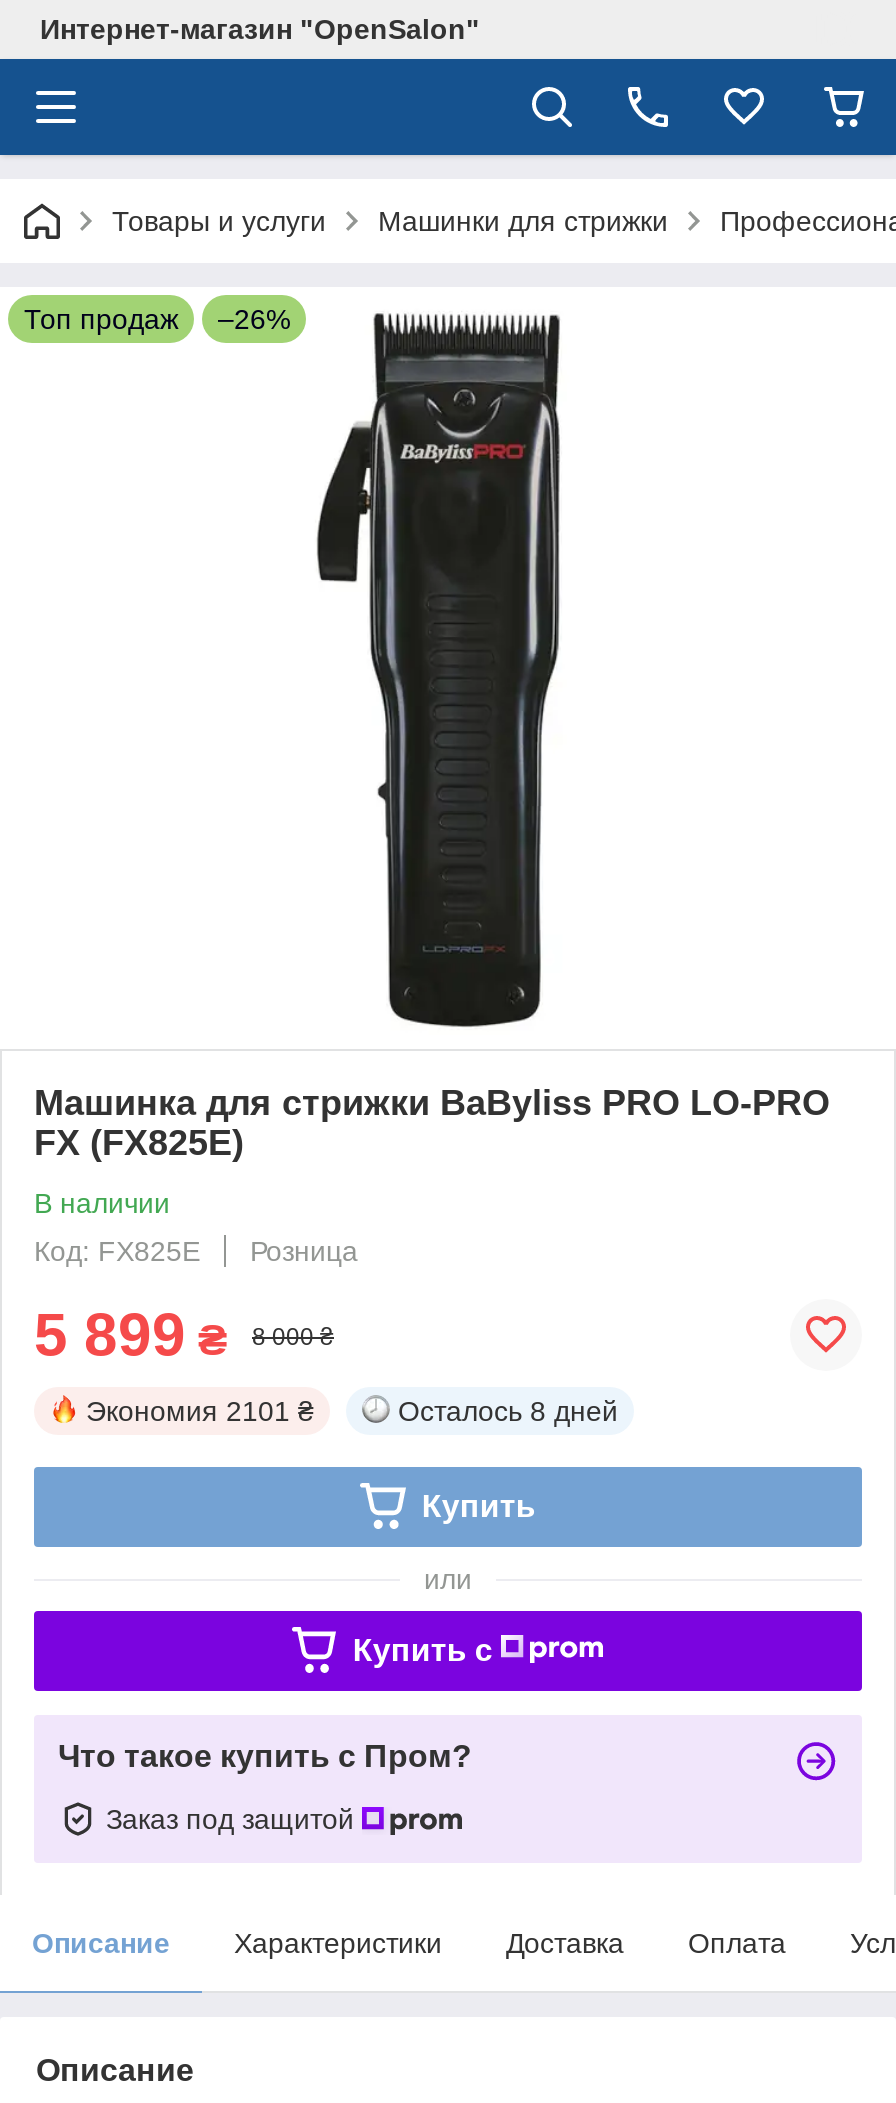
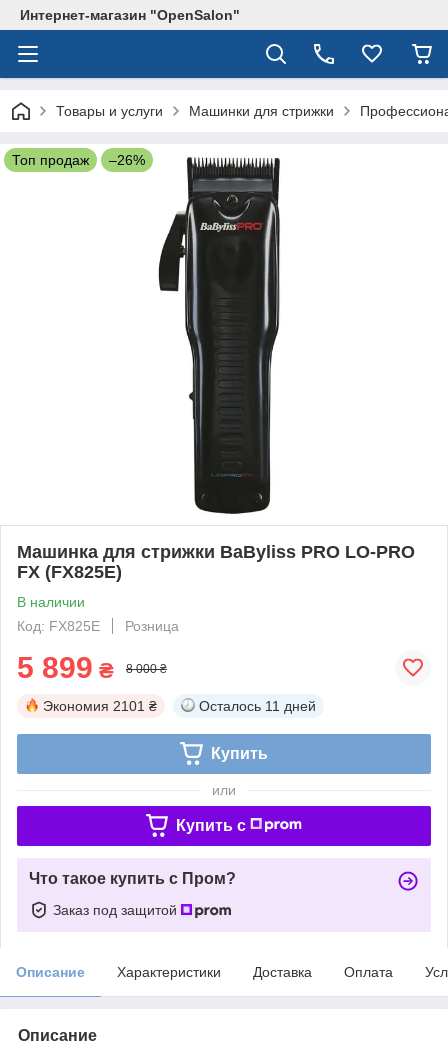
- Осталось 8 дней
+ Осталось 11 дней
